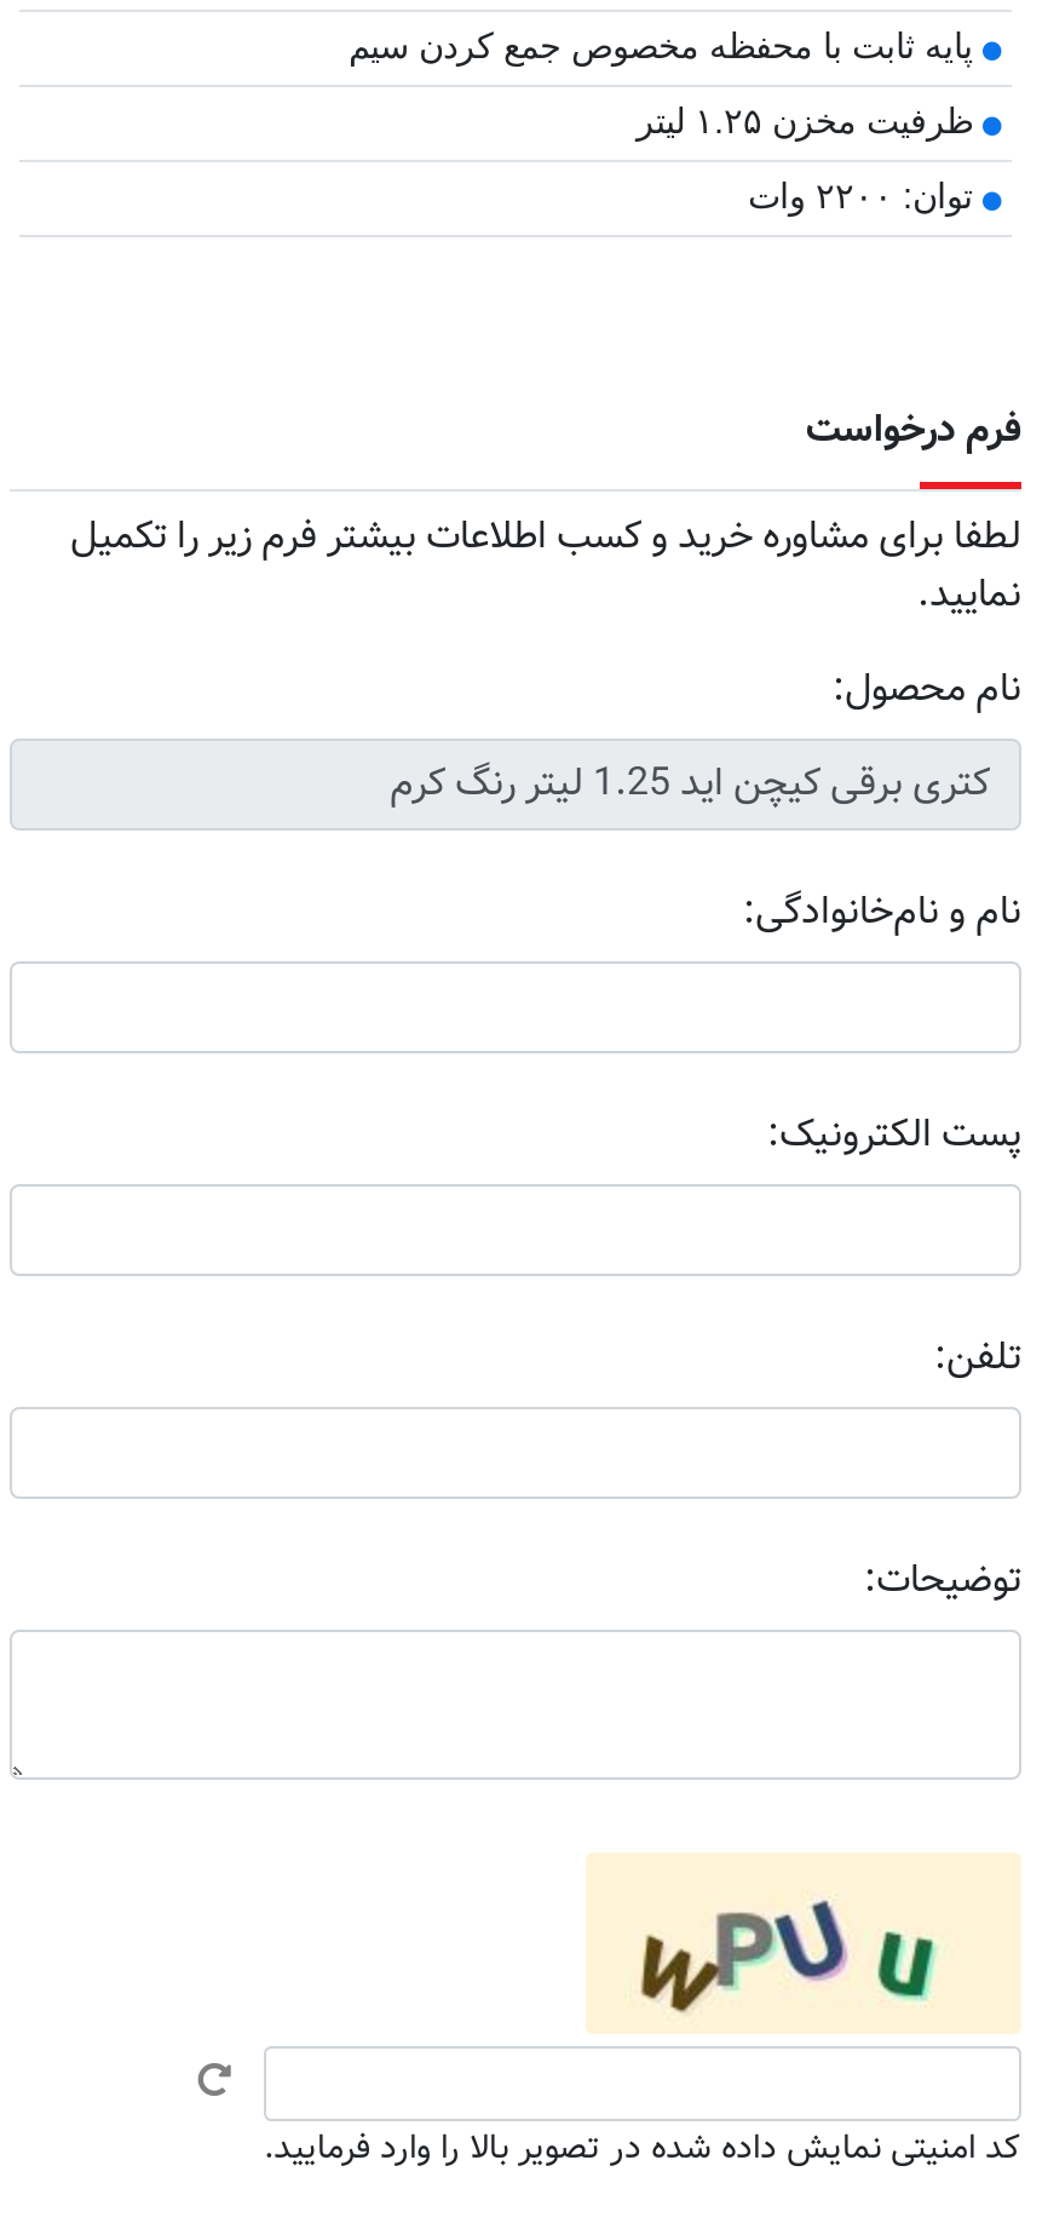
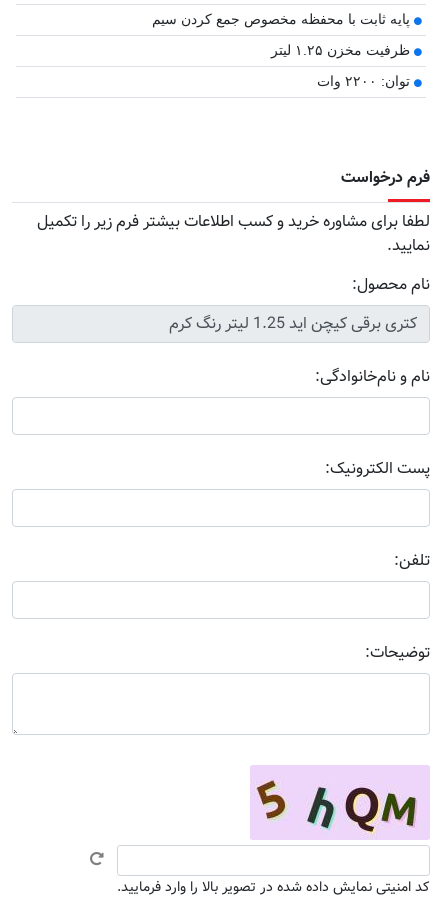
- [image]
+ [image]
